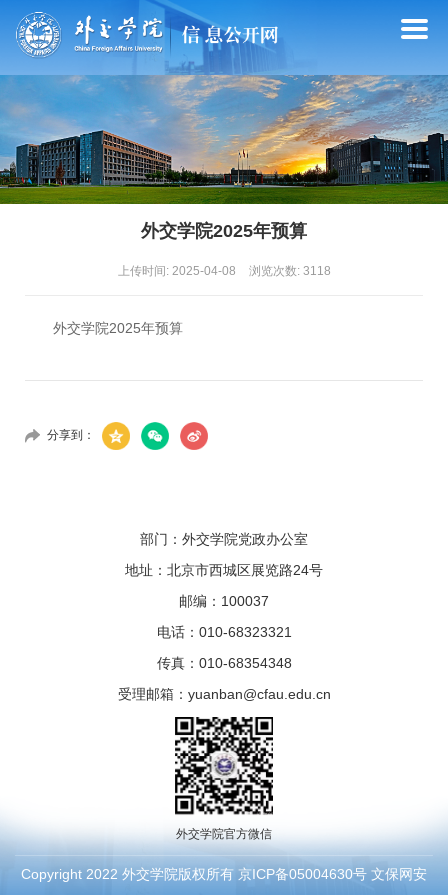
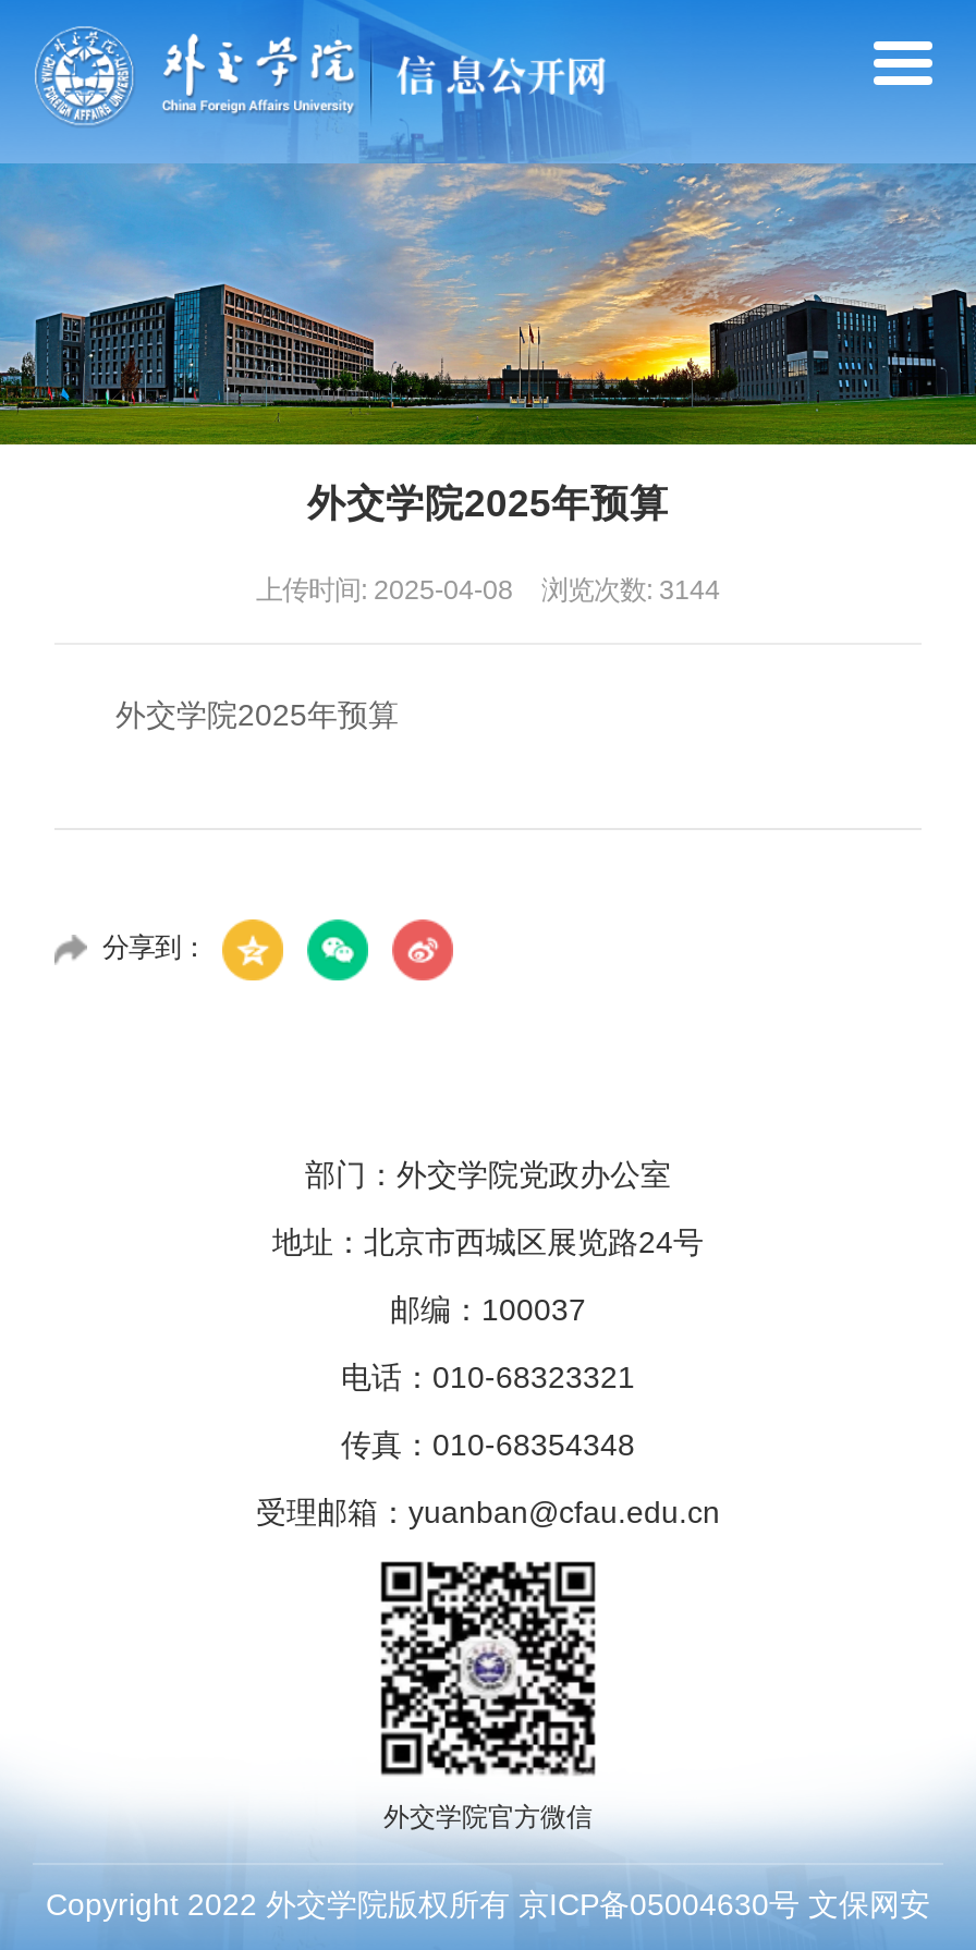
- 上传时间: 2025-04-08 浏览次数: 3118
+ 上传时间: 2025-04-08 浏览次数: 3144
